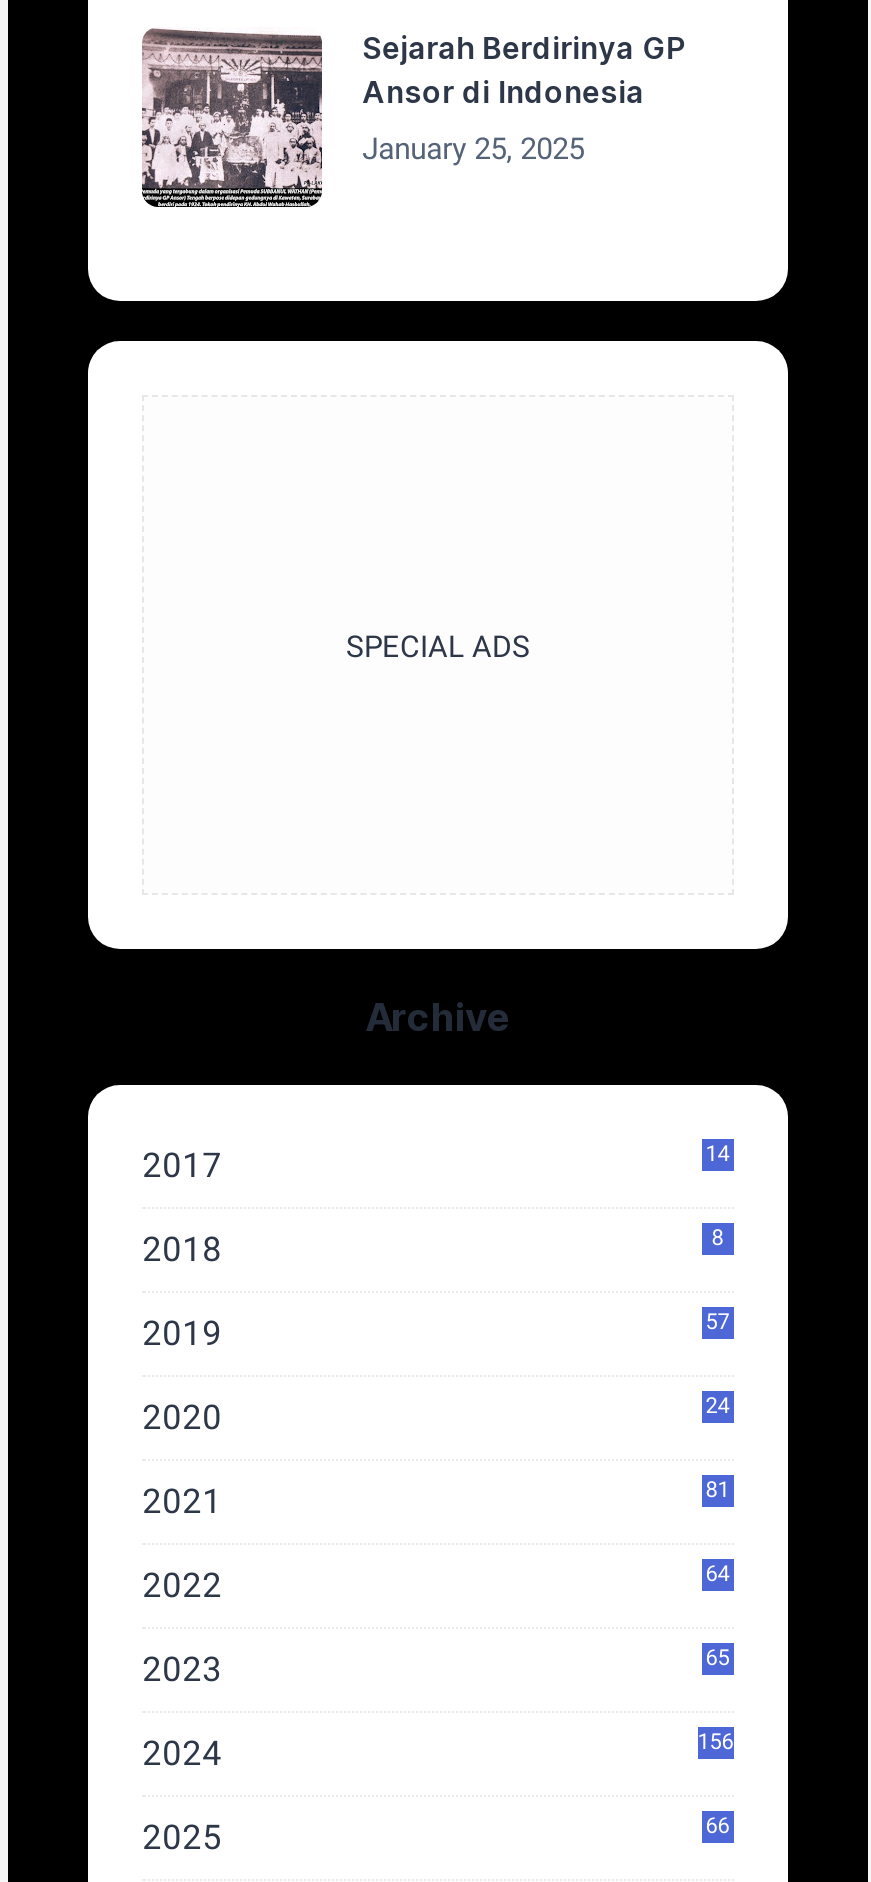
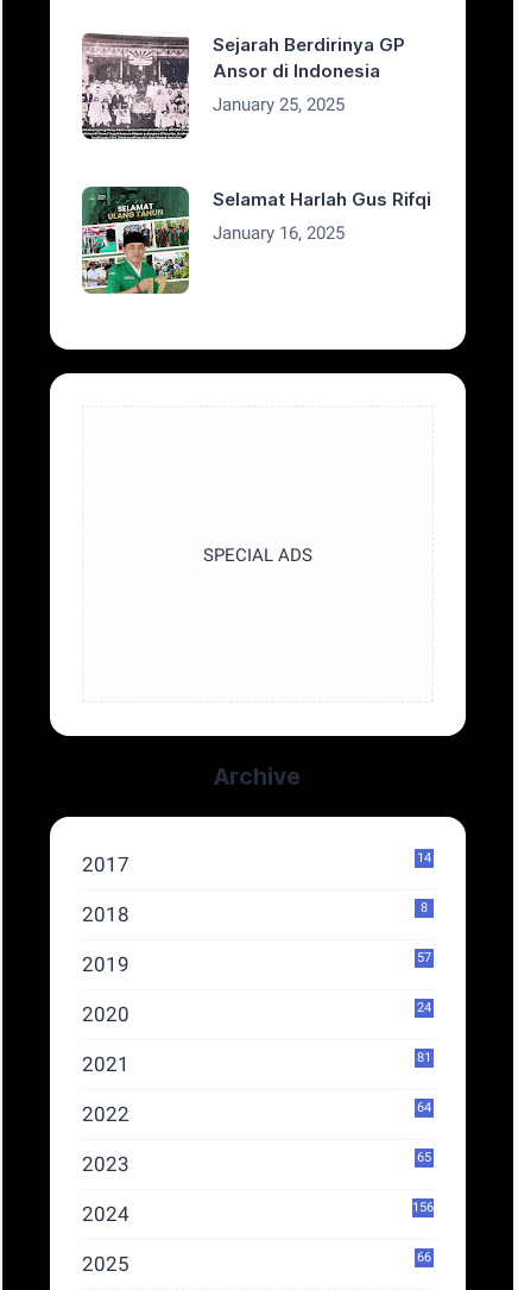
+ [image]
+ Selamat Harlah Gus Rifqi
+ January 16, 2025
